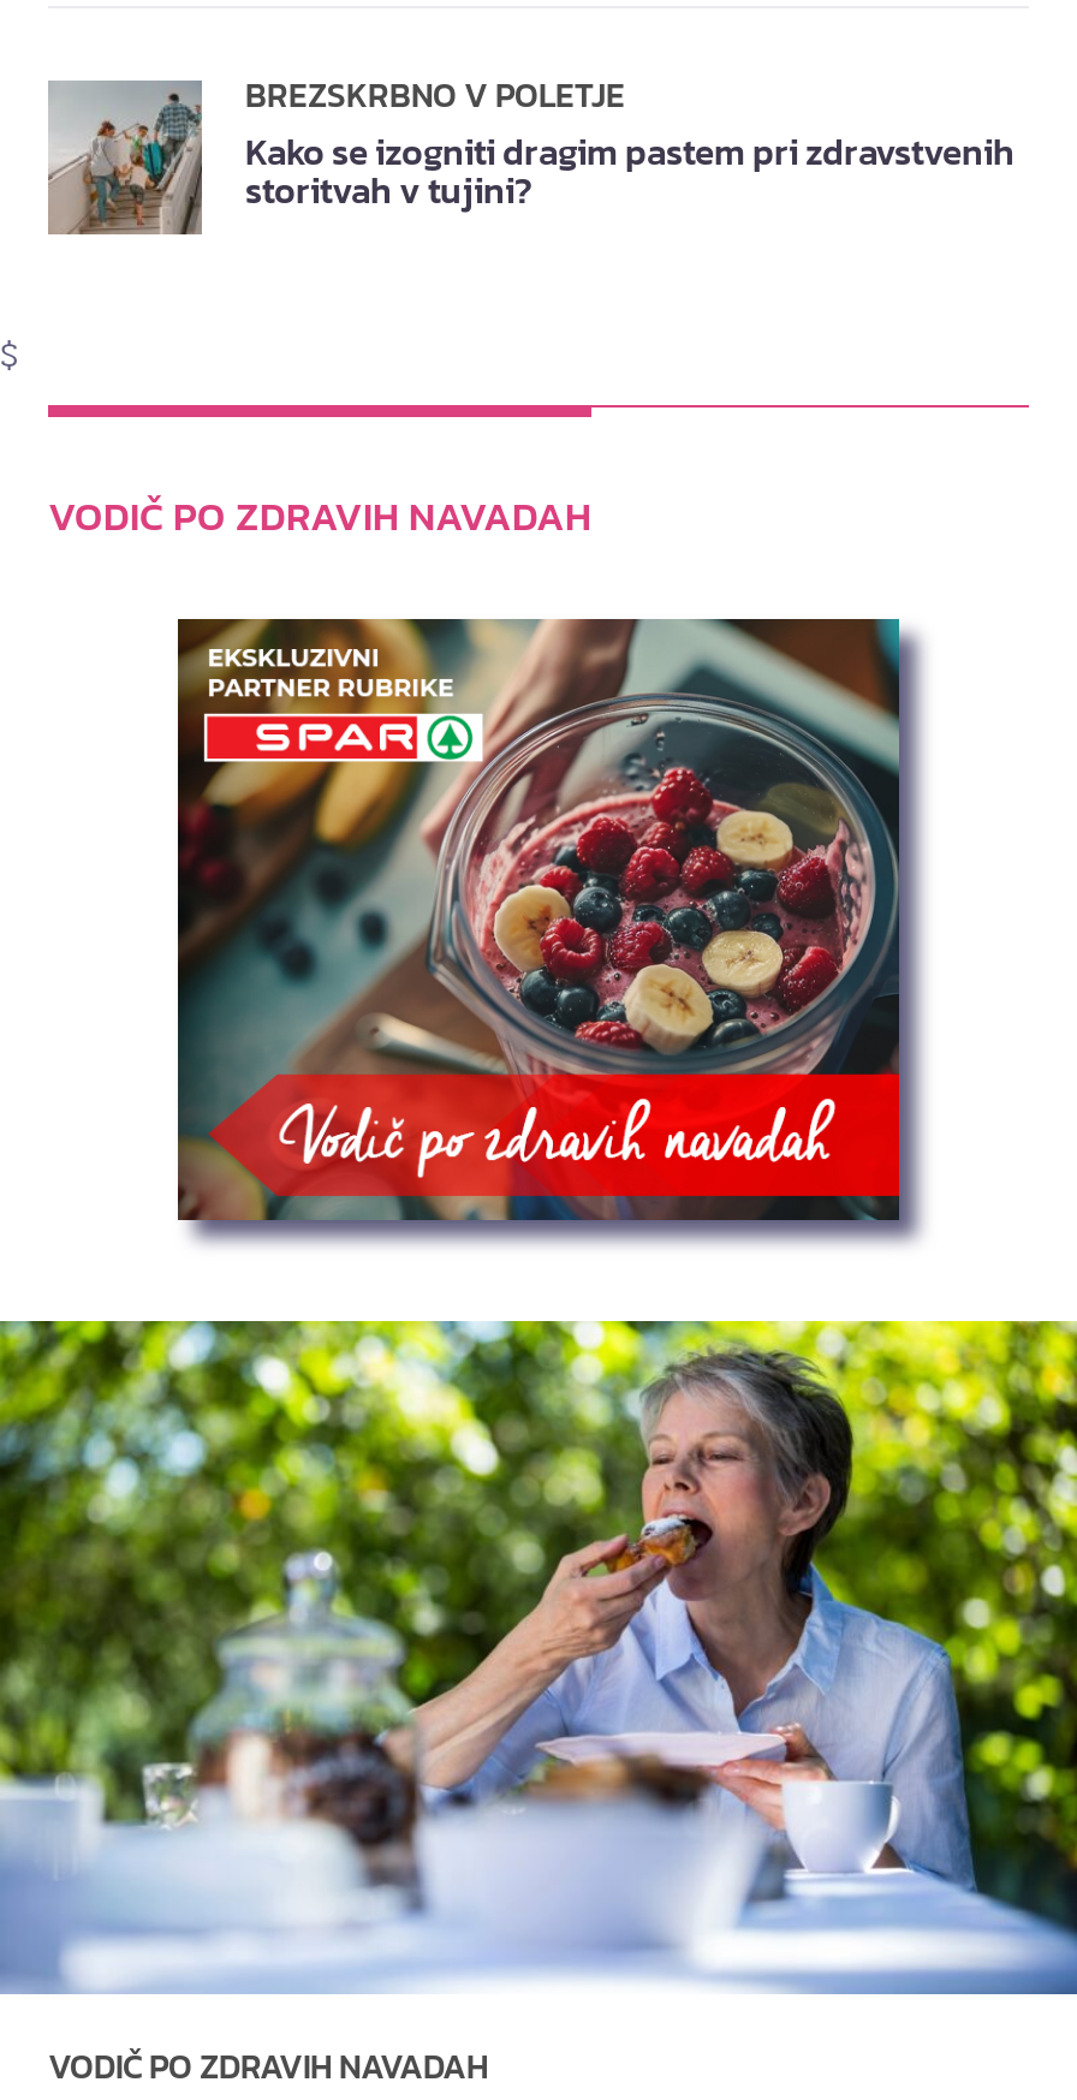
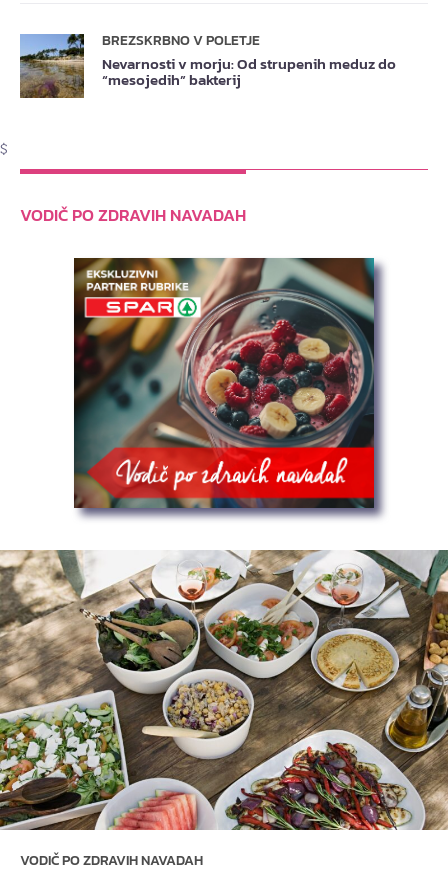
- [image]
- Kako se izogniti dragim pastem pri zdravstvenih
- storitvah v tujini?
+ [image]
+ Nevarnosti v morju: Od strupenih meduz do
+ “mesojedih” bakterij

- [image]
+ [image]
